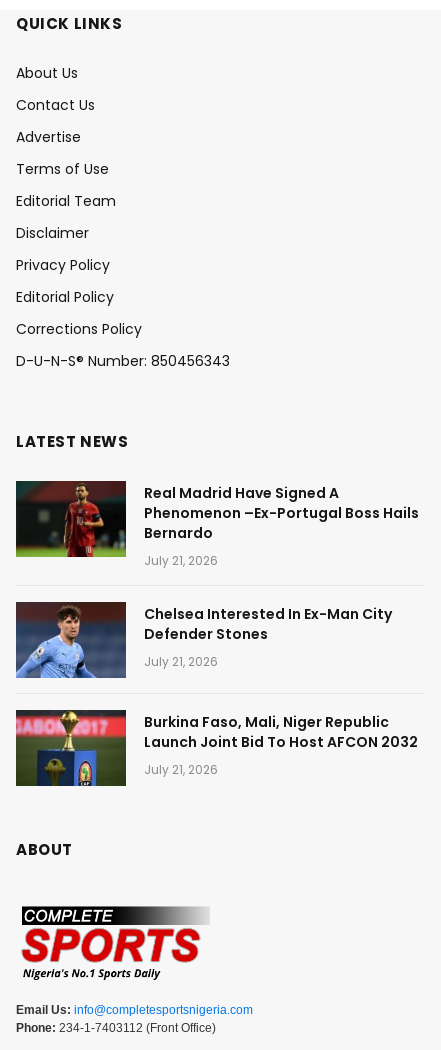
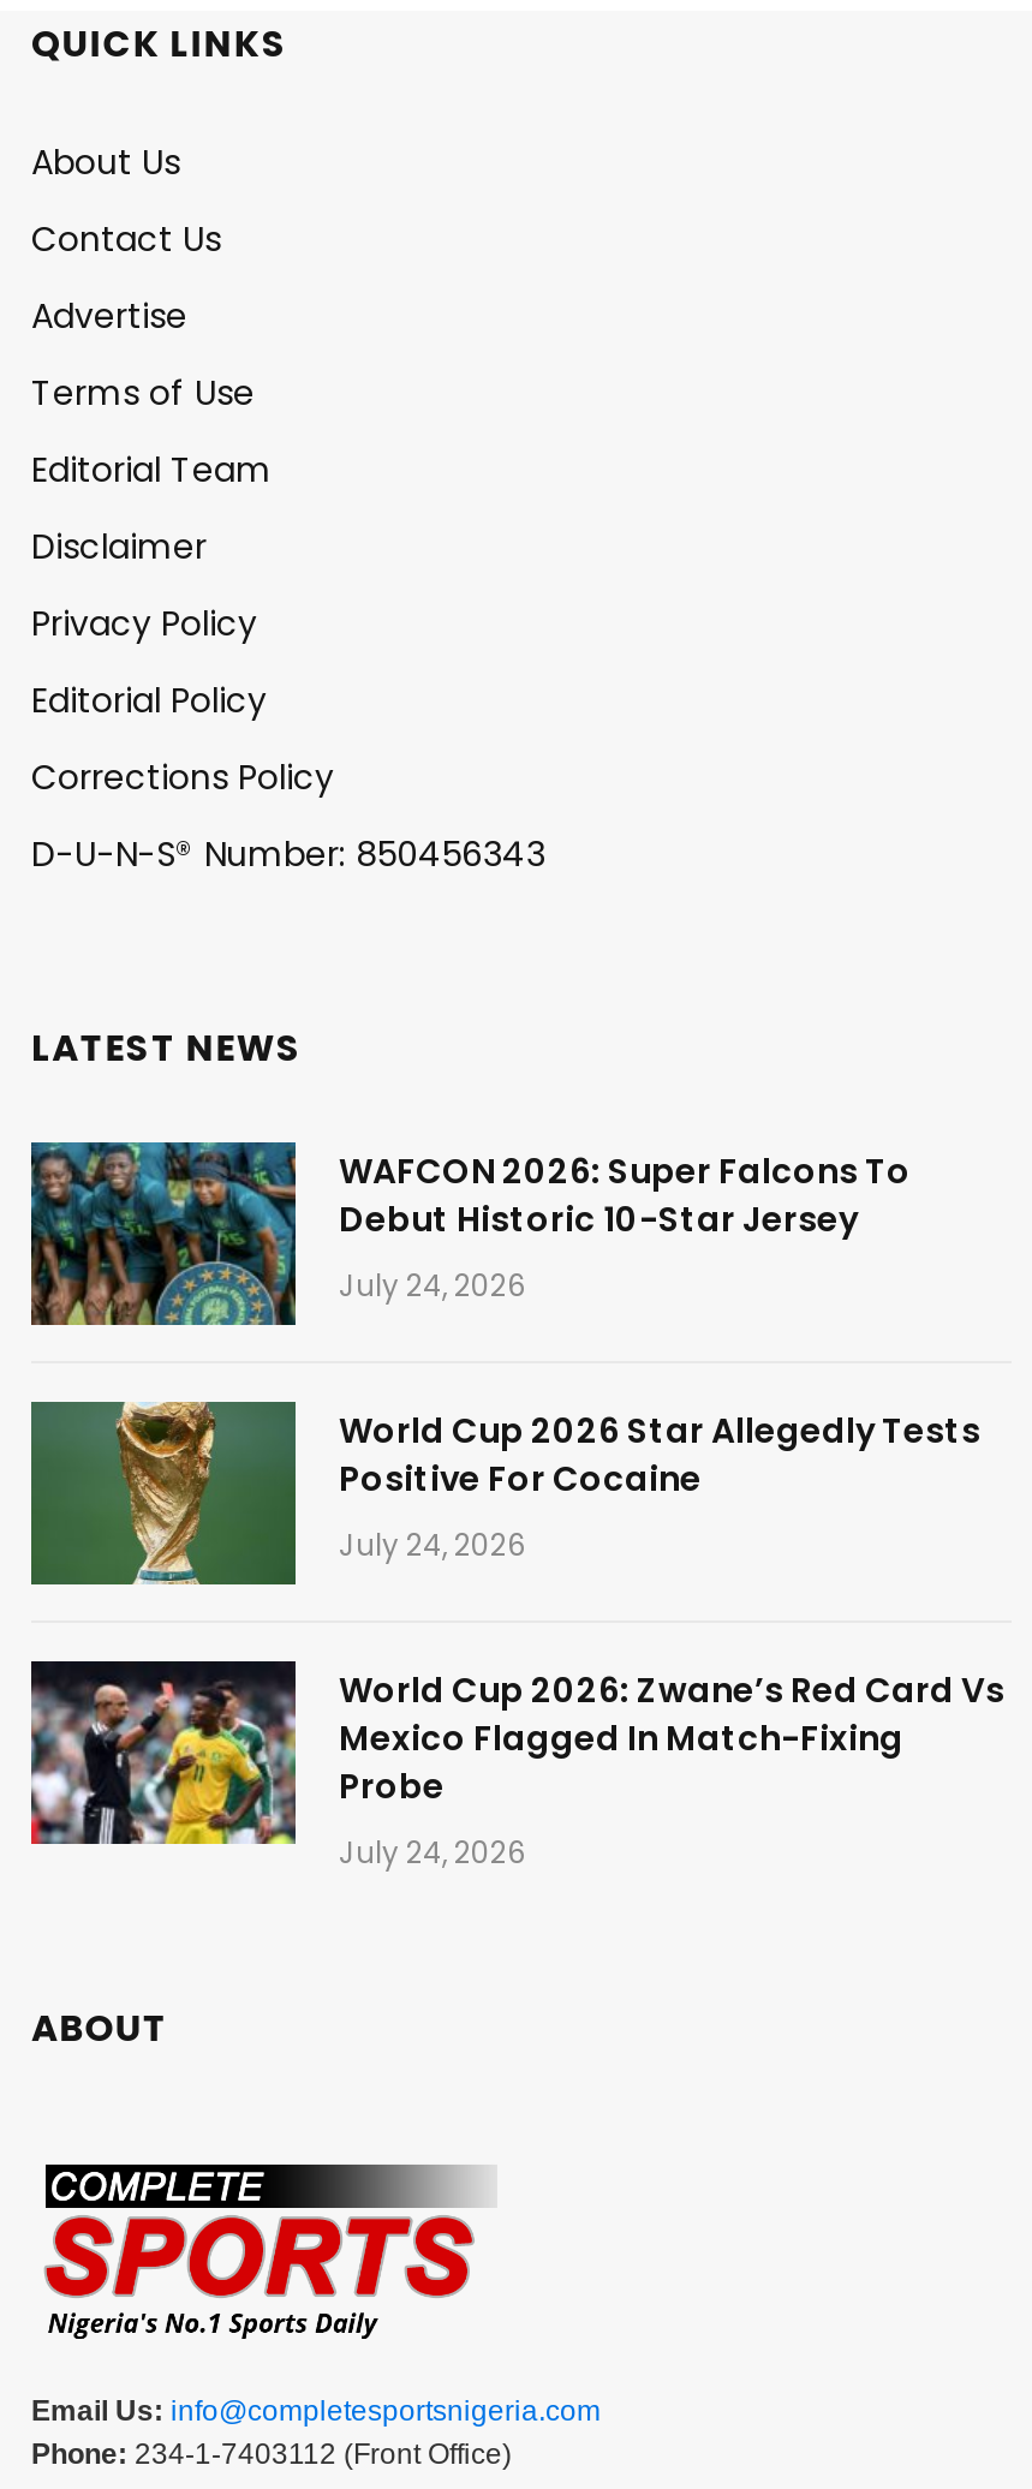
- [image]
- Real Madrid Have Signed A
- Phenomenon –Ex-Portugal Boss Hails
- Bernardo
- July 21, 2026
+ [image]
+ WAFCON 2026: Super Falcons To
+ Debut Historic 10-Star Jersey
+ July 24, 2026

- [image]
- Chelsea Interested In Ex-Man City
- Defender Stones
- July 21, 2026
+ [image]
+ World Cup 2026 Star Allegedly Tests
+ Positive For Cocaine
+ July 24, 2026

- [image]
- Burkina Faso, Mali, Niger Republic
- Launch Joint Bid To Host AFCON 2032
- July 21, 2026
+ [image]
+ World Cup 2026: Zwane’s Red Card Vs
+ Mexico Flagged In Match-Fixing
+ Probe
+ July 24, 2026
